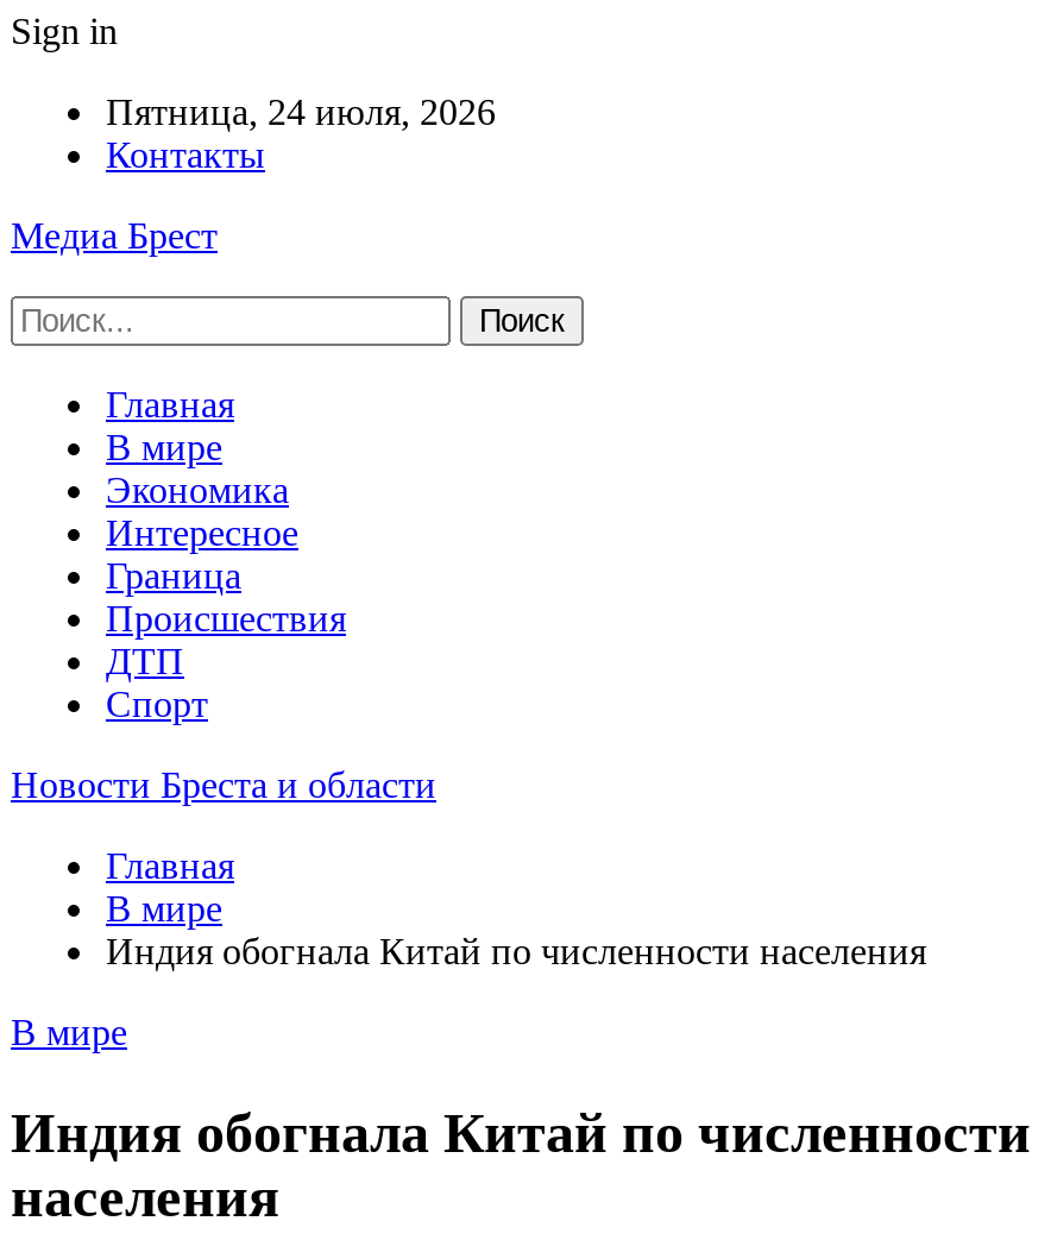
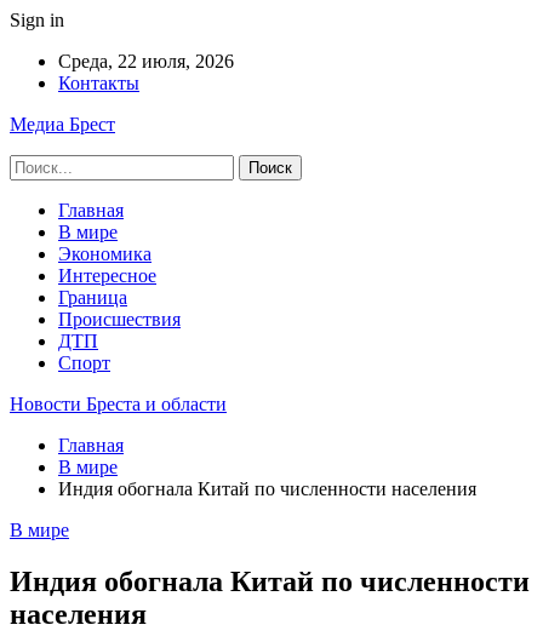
- Пятница, 24 июля, 2026
+ Среда, 22 июля, 2026
